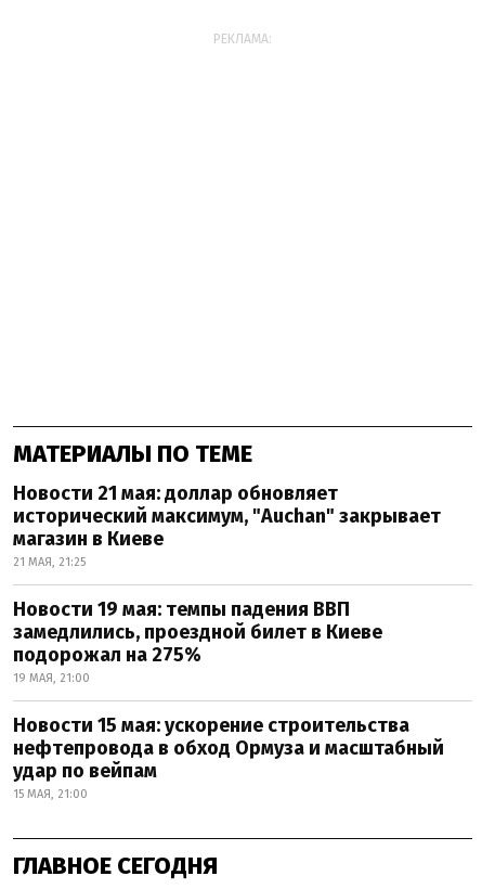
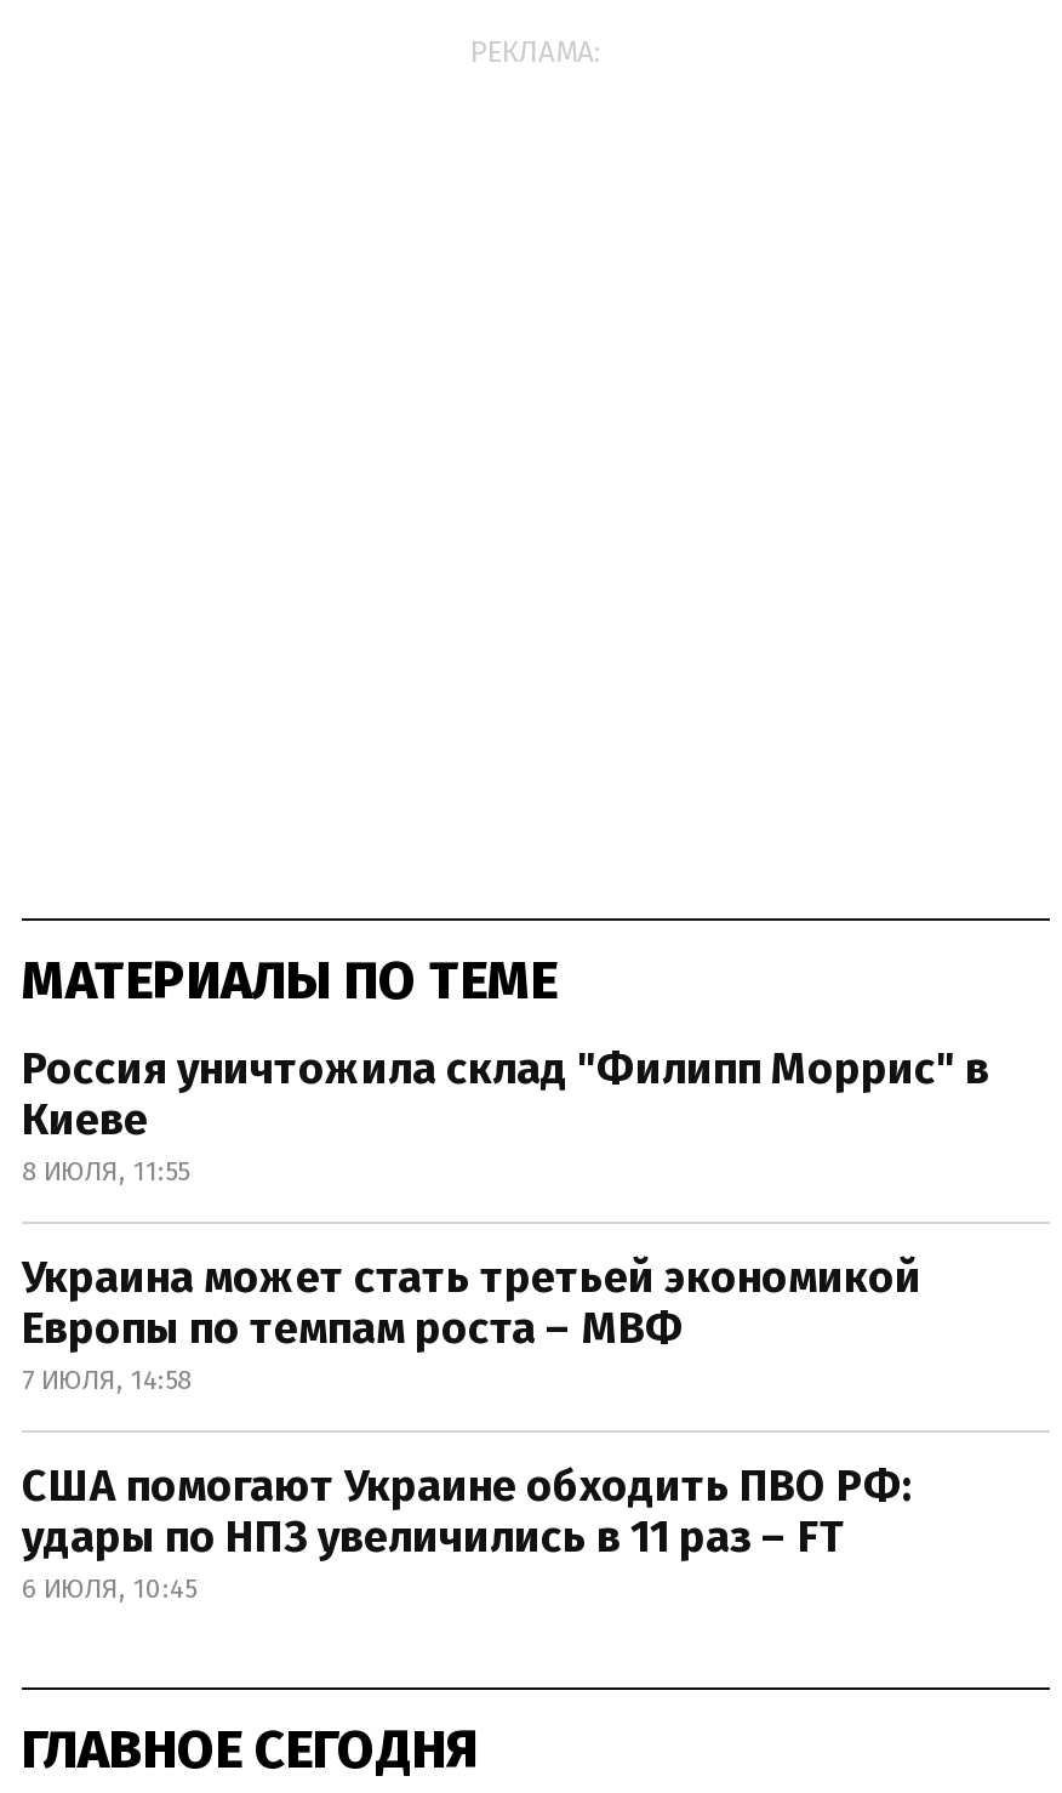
- Новости 21 мая: доллар обновляет
- исторический максимум, "Auchan" закрывает
- магазин в Киеве
- 21 МАЯ, 21:25
+ Россия уничтожила склад "Филипп Моррис" в
+ Киеве
+ 8 ИЮЛЯ, 11:55

- Новости 19 мая: темпы падения ВВП
- замедлились, проездной билет в Киеве
- подорожал на 275%
- 19 МАЯ, 21:00
+ Украина может стать третьей экономикой
+ Европы по темпам роста – МВФ
+ 7 ИЮЛЯ, 14:58

- Новости 15 мая: ускорение строительства
- нефтепровода в обход Ормуза и масштабный
- удар по вейпам
- 15 МАЯ, 21:00
+ США помогают Украине обходить ПВО РФ:
+ удары по НПЗ увеличились в 11 раз – FT
+ 6 ИЮЛЯ, 10:45
